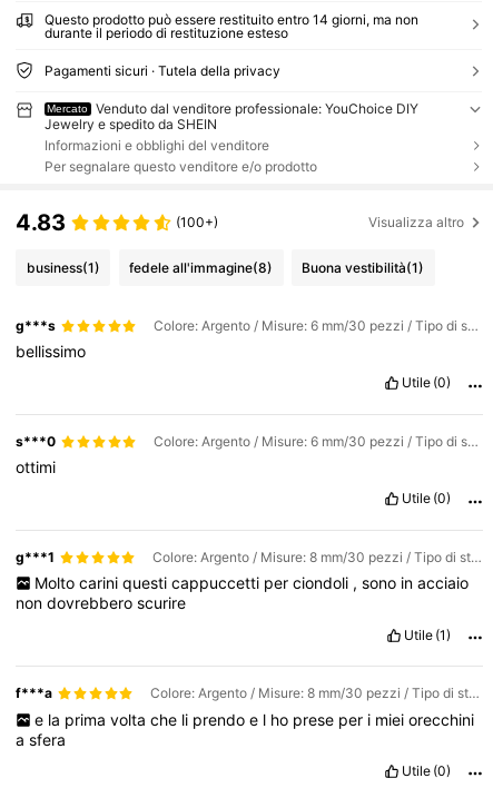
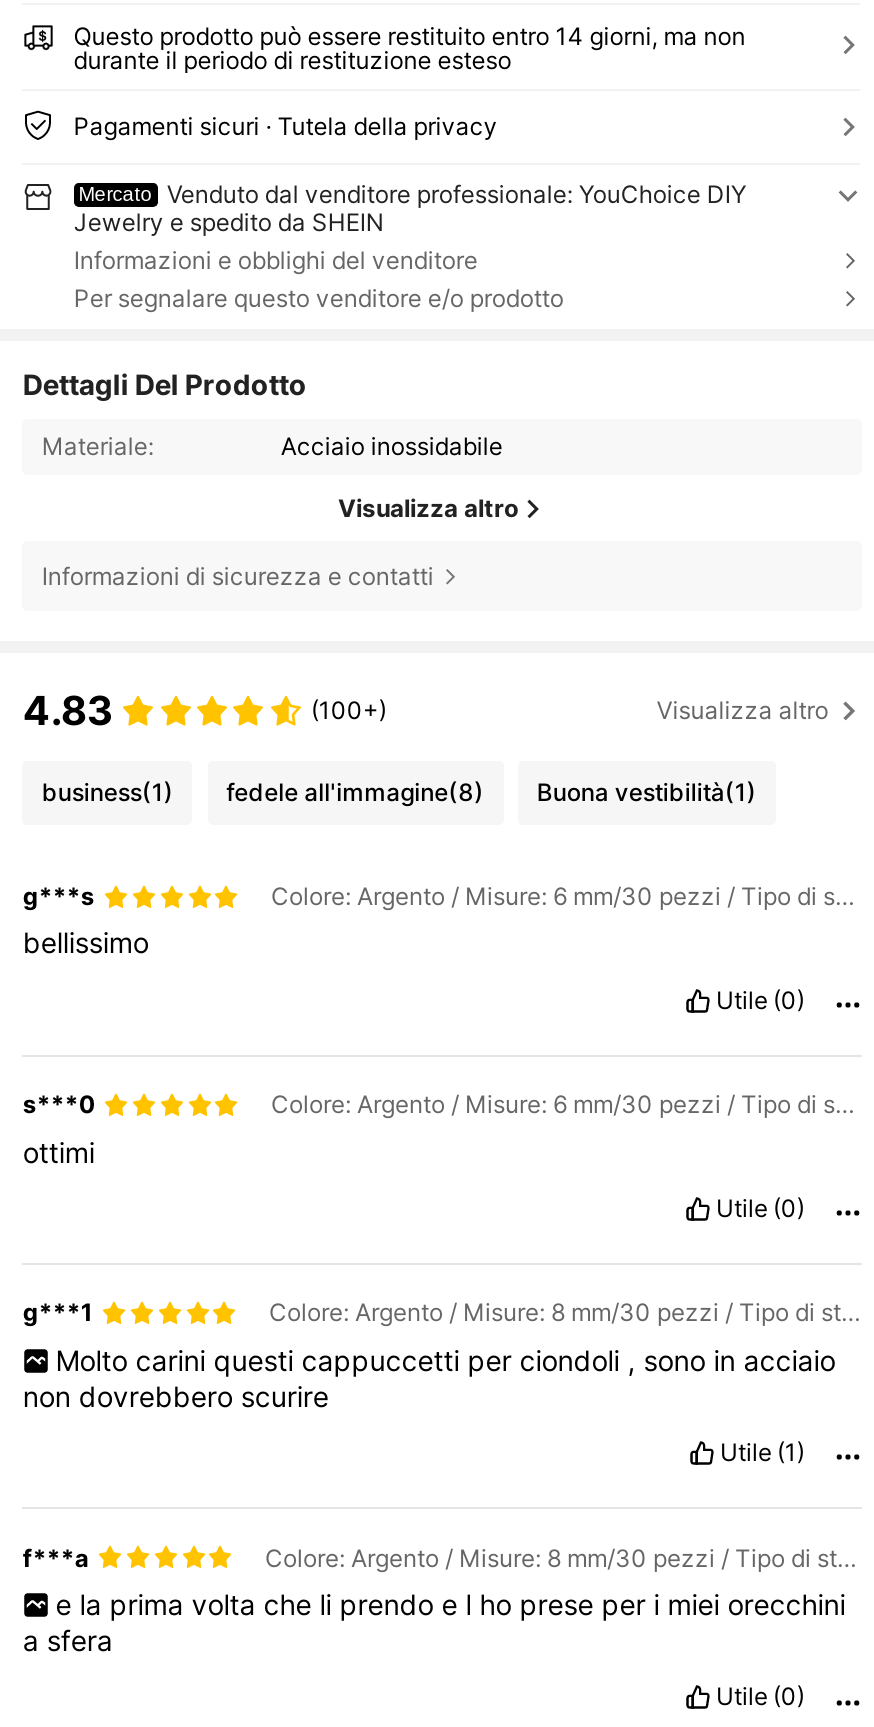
+ Dettagli Del Prodotto
+ Materiale:
+ Acciaio inossidabile
+ Visualizza altro
+ Informazioni di sicurezza e contatti
